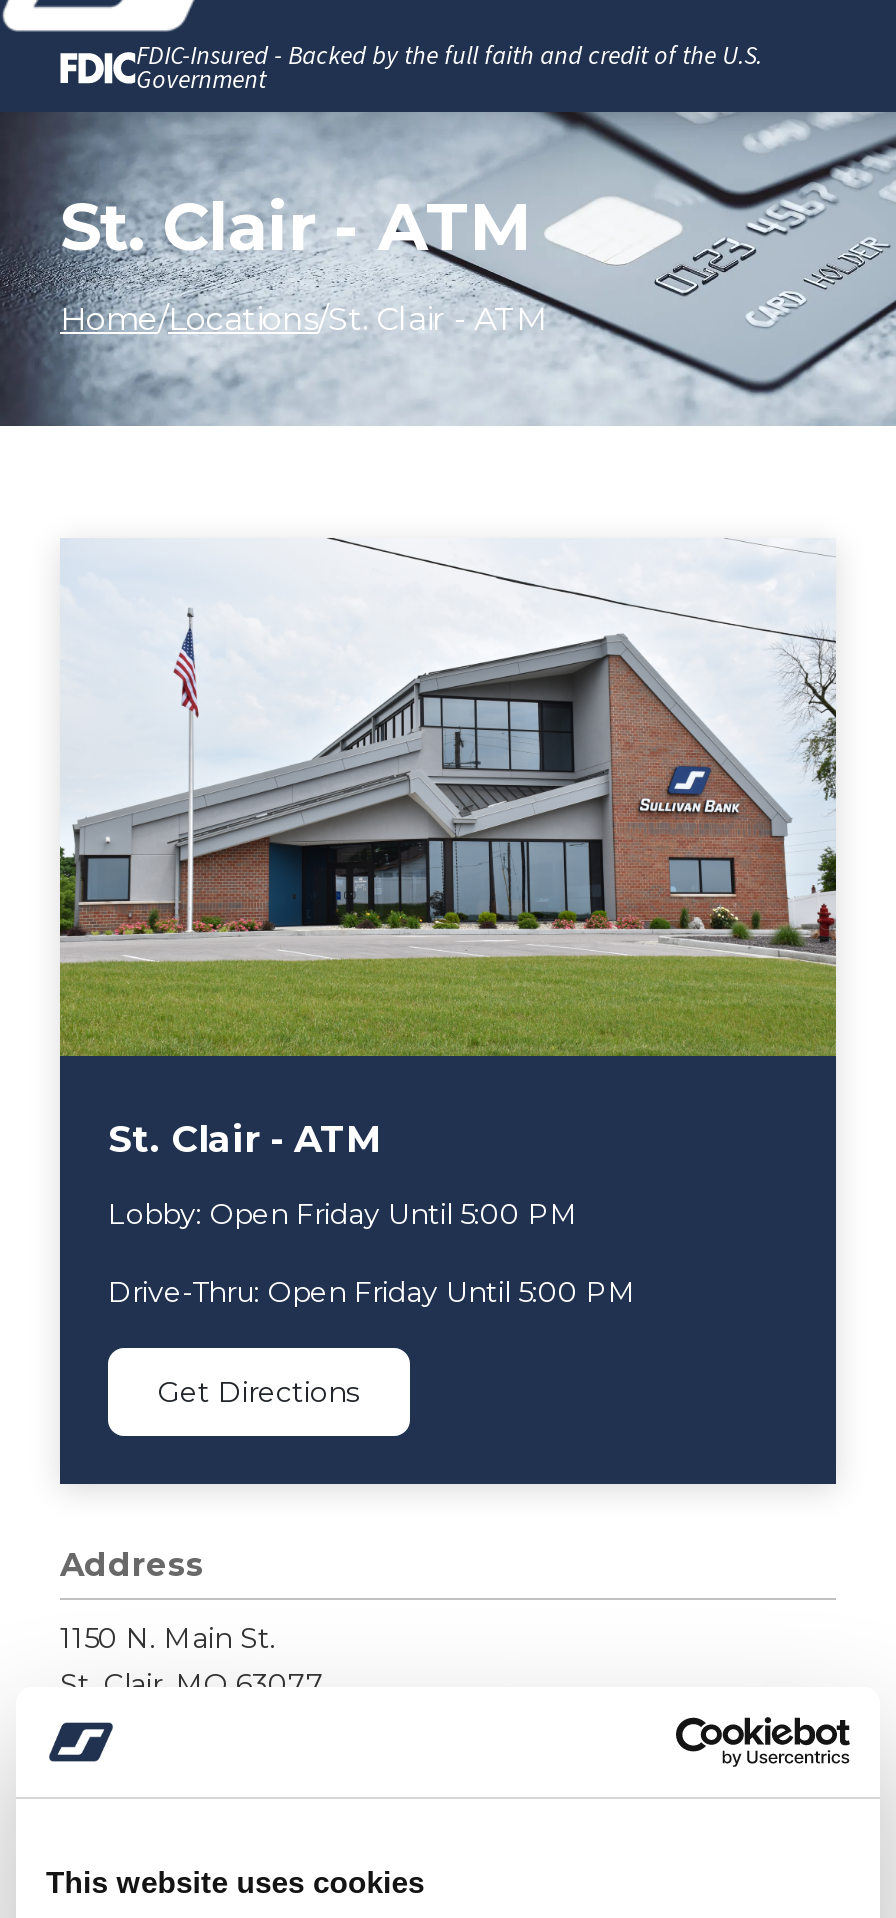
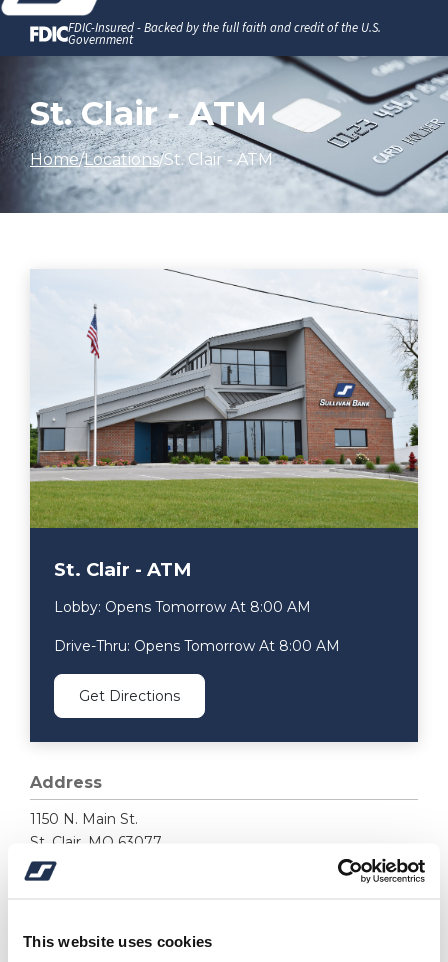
- Lobby: Open Friday Until 5:00 PM
+ Lobby: Opens Tomorrow At 8:00 AM

- Drive-Thru: Open Friday Until 5:00 PM
+ Drive-Thru: Opens Tomorrow At 8:00 AM
